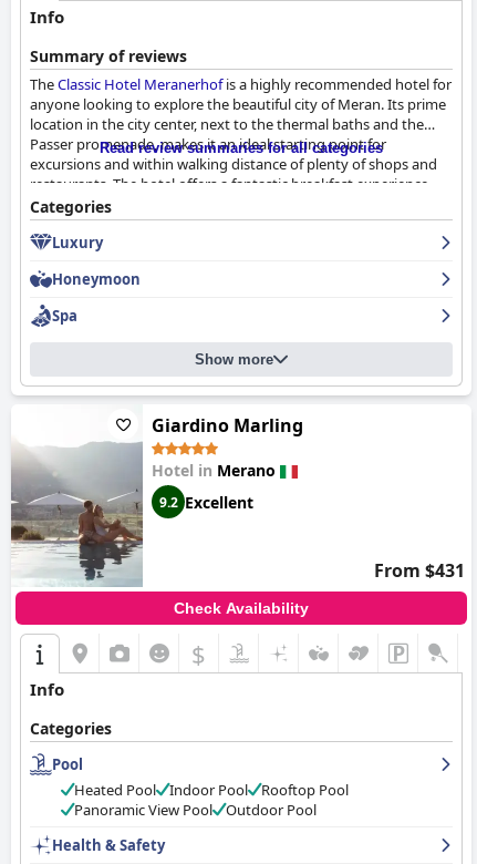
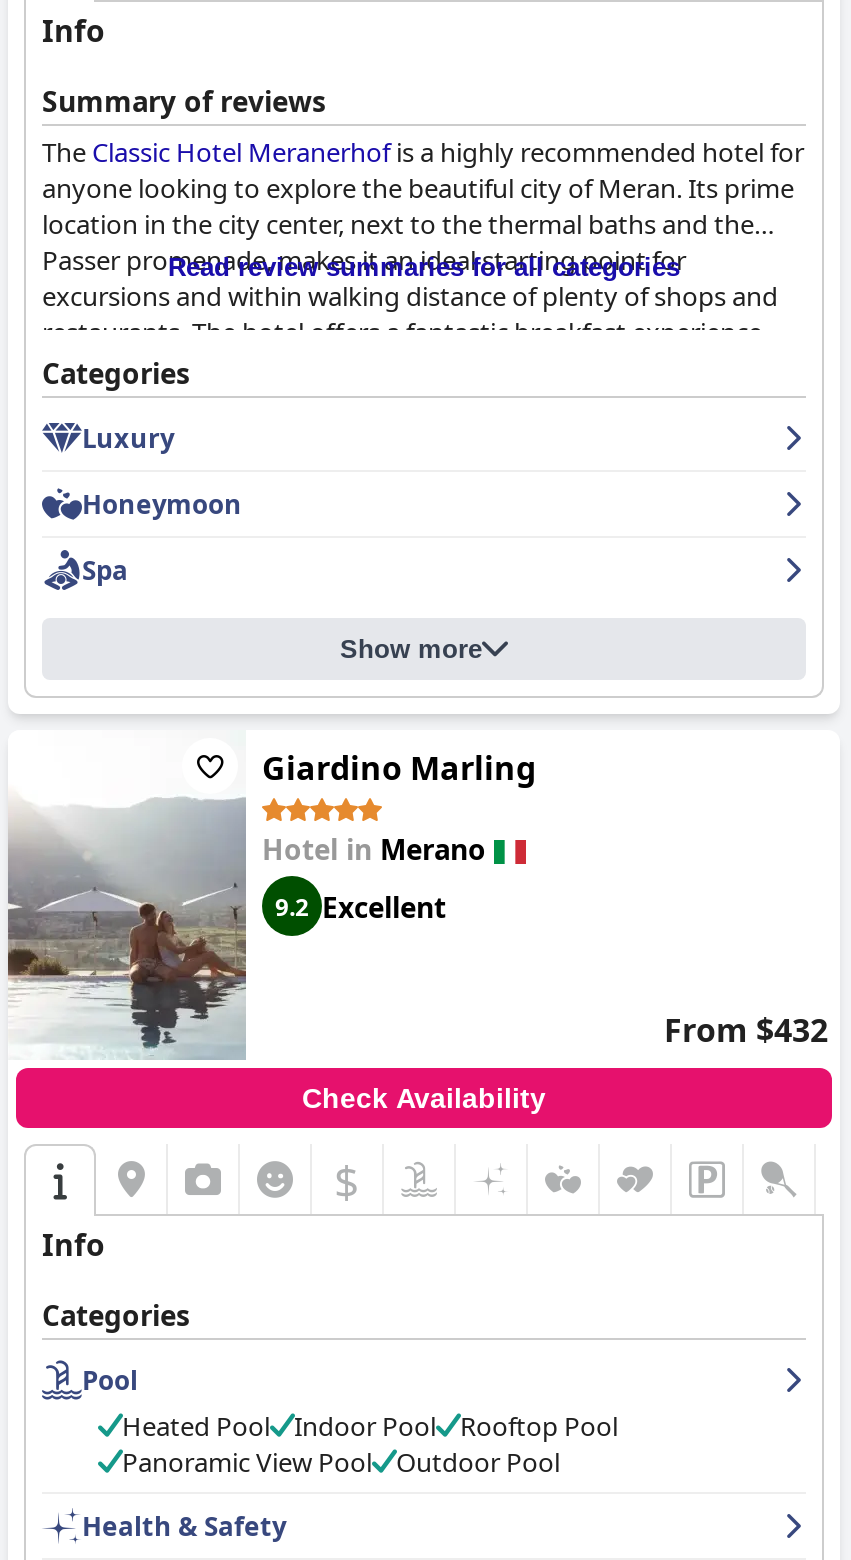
- From $431
+ From $432
